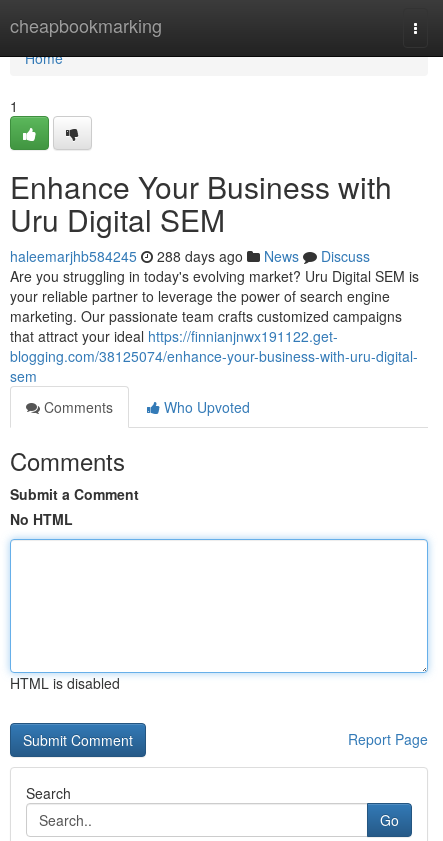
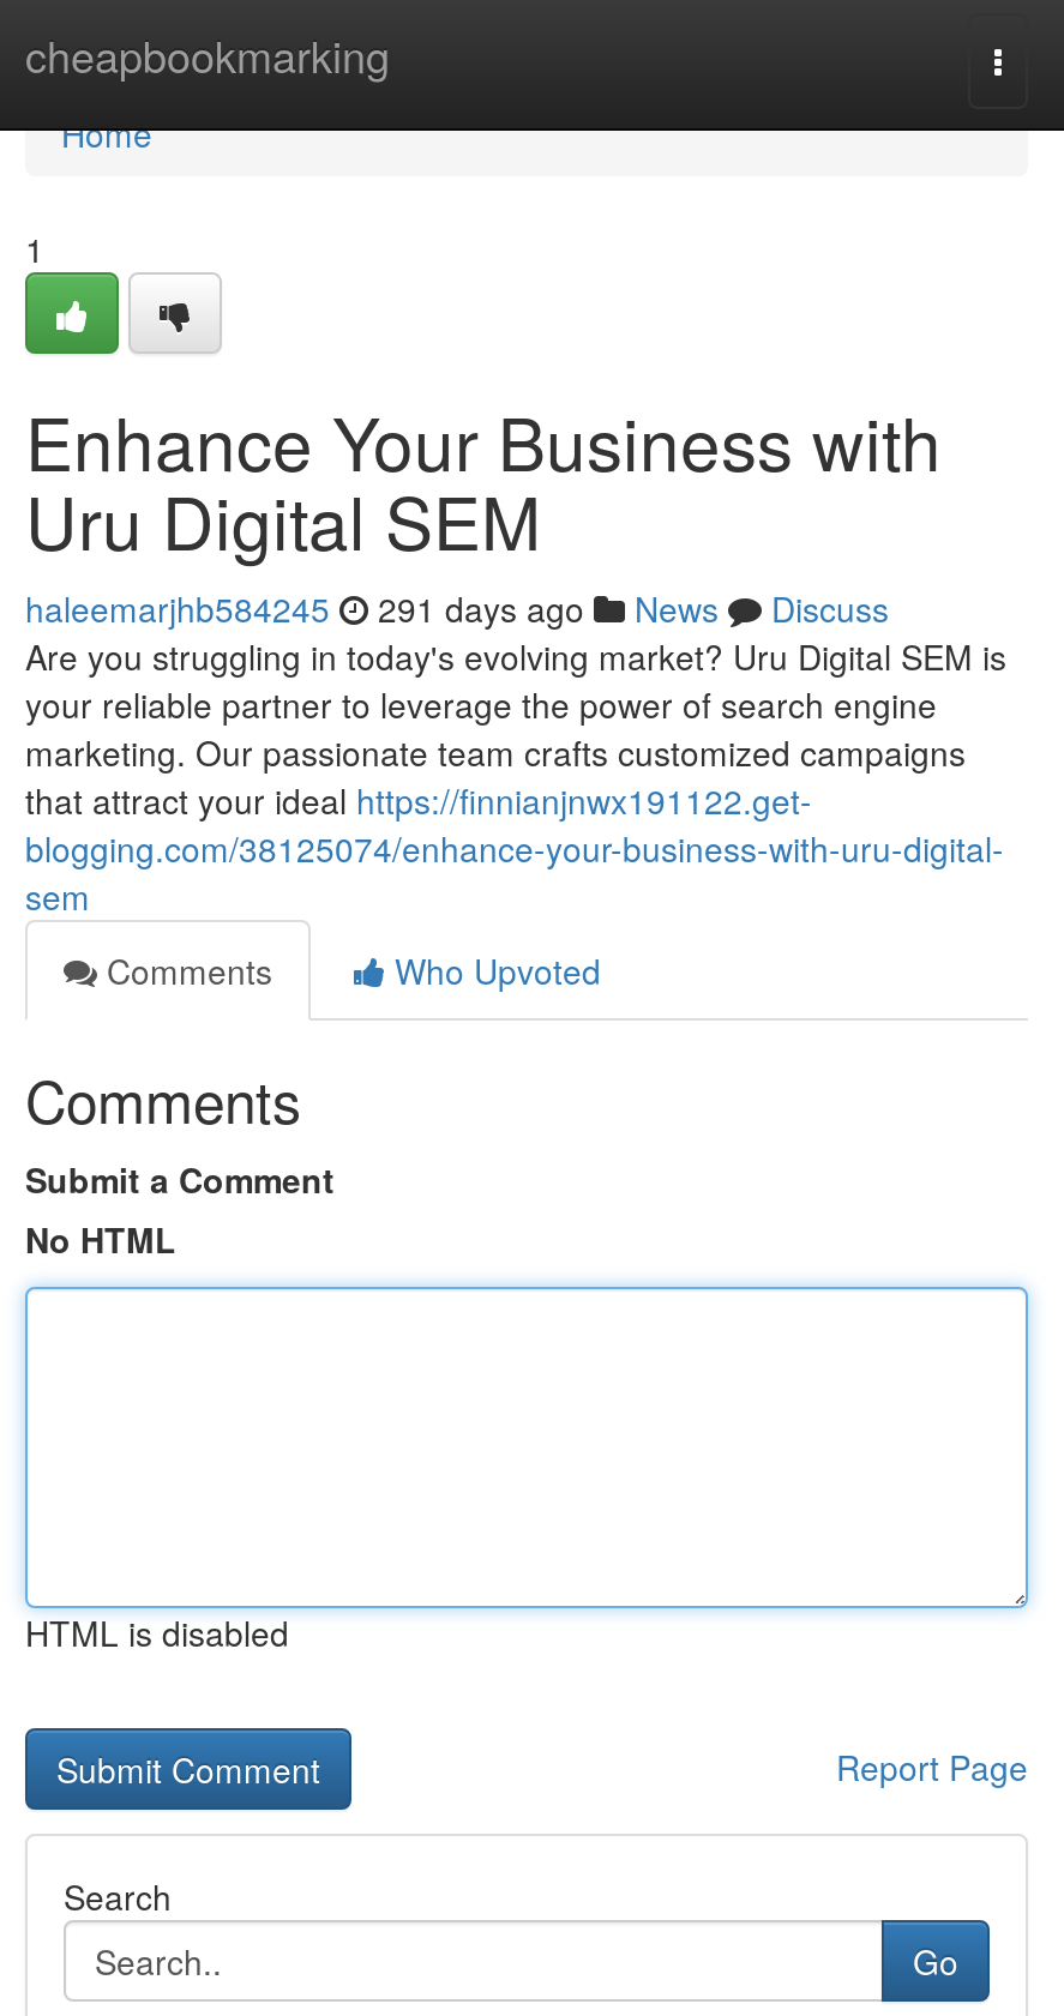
- haleemarjhb584245 288 days ago News Discuss
+ haleemarjhb584245 291 days ago News Discuss
